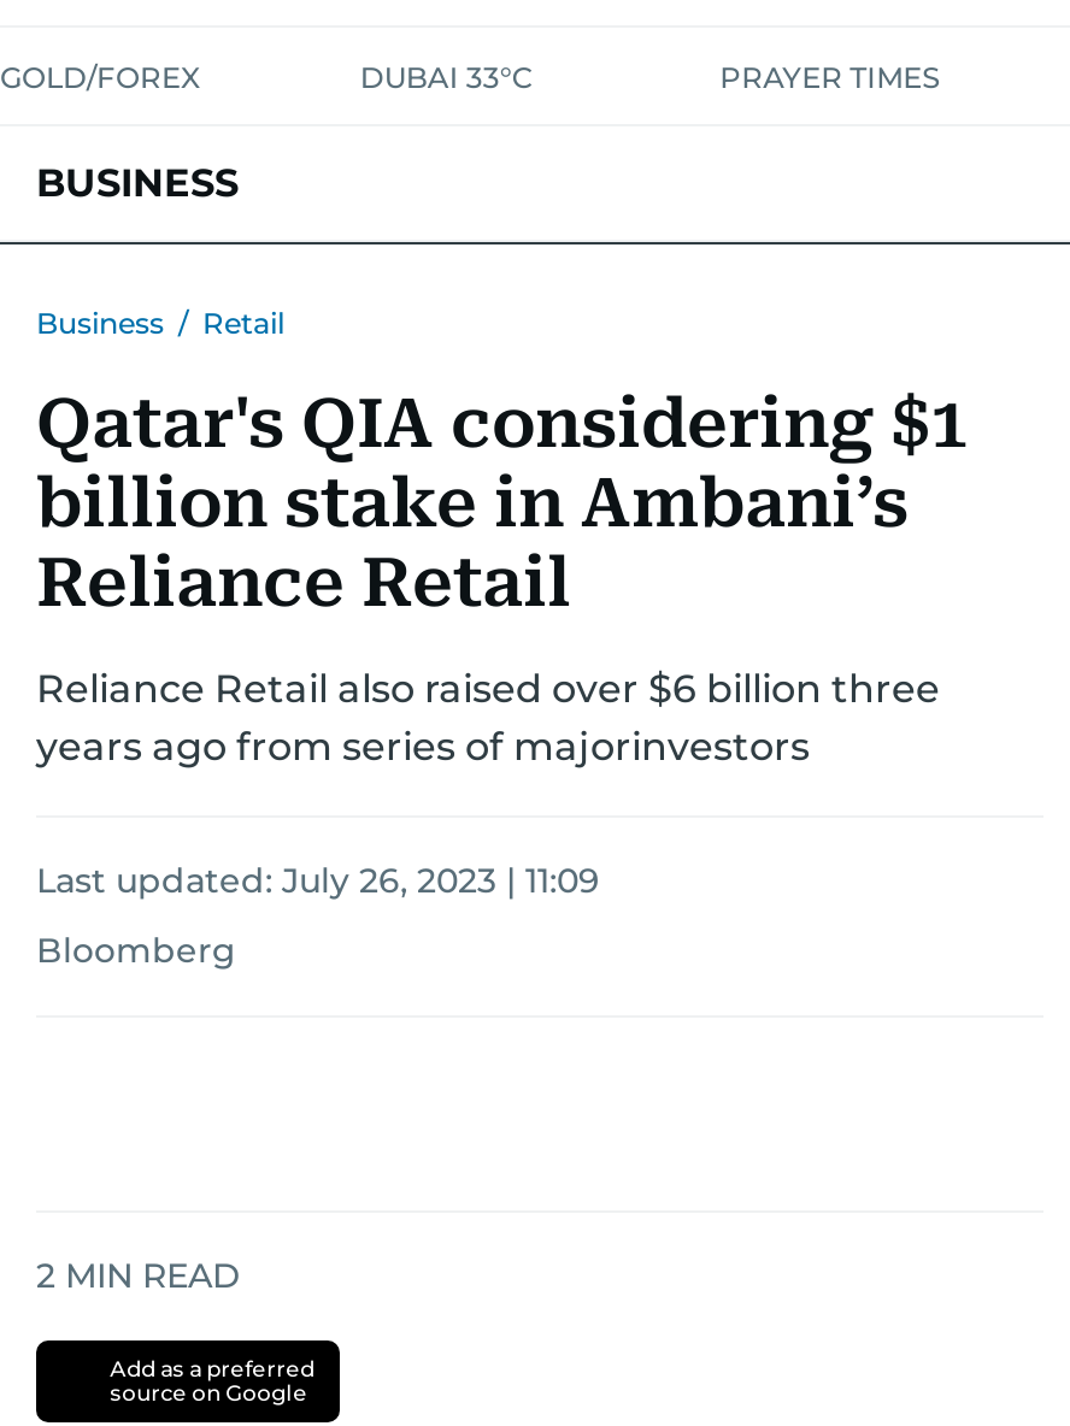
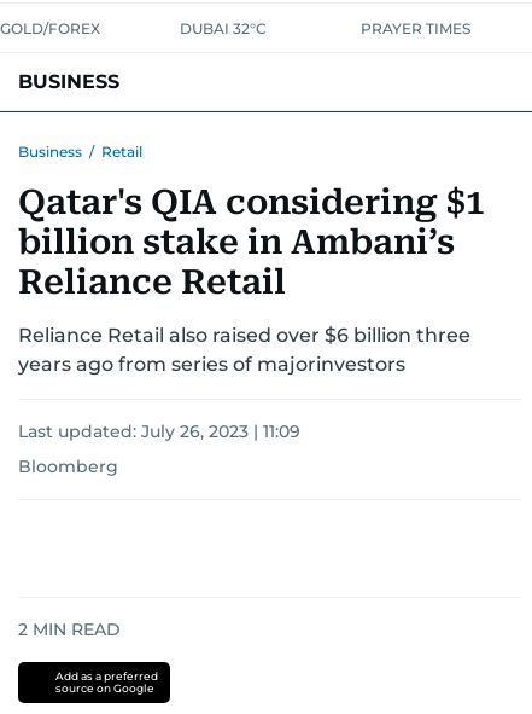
- DUBAI 33°C
+ DUBAI 32°C
